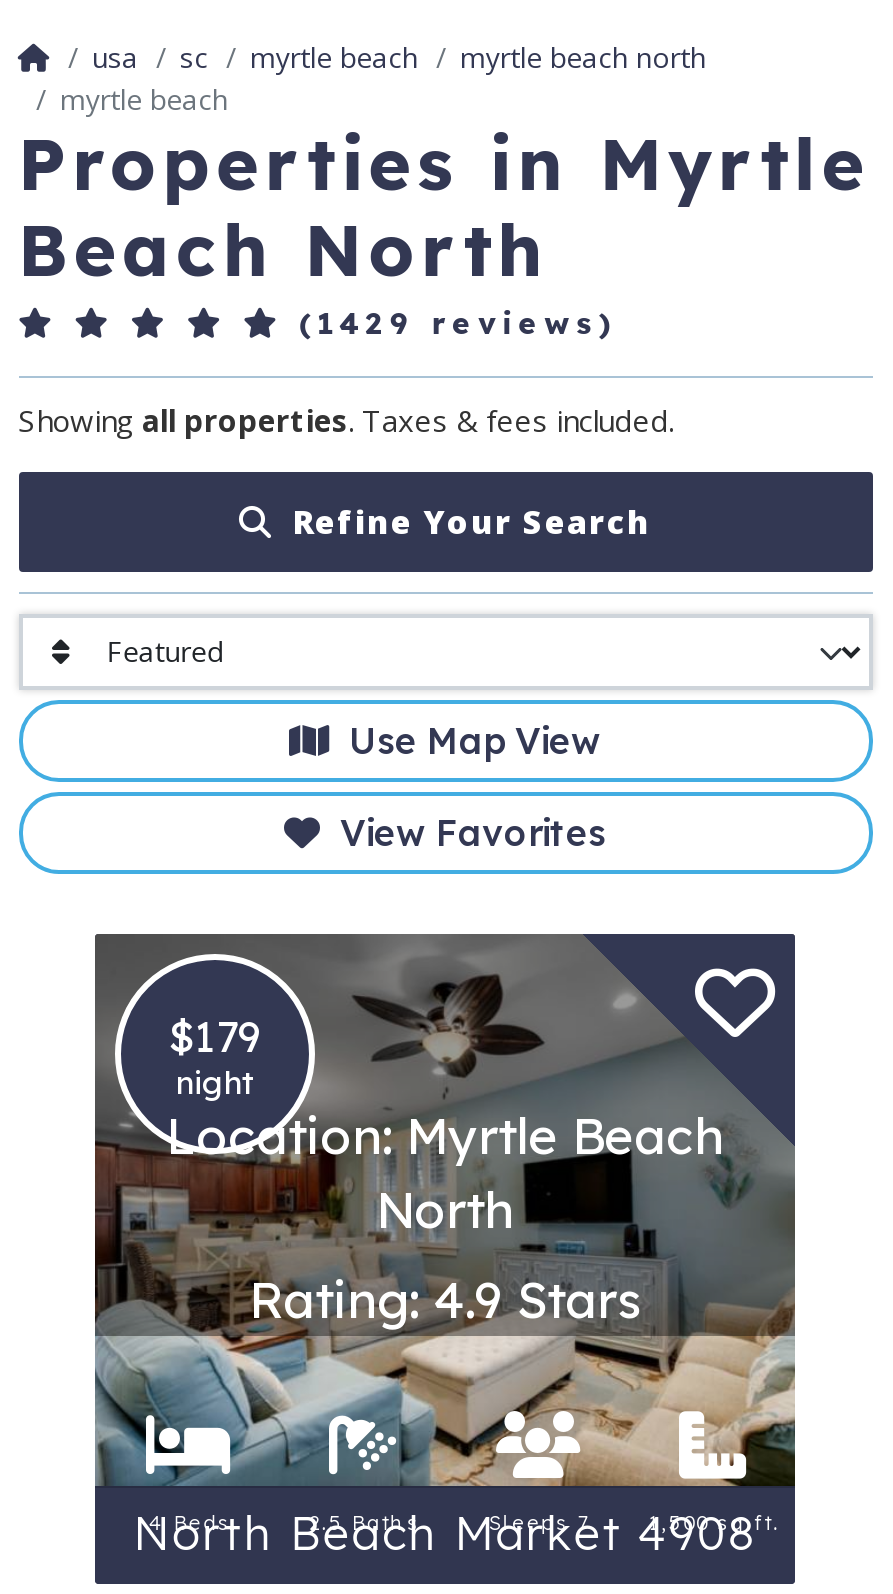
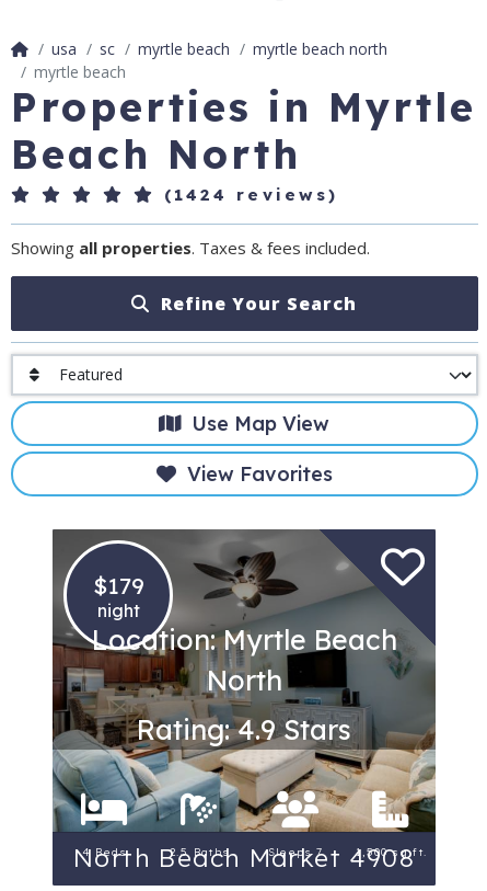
- (1429 reviews)
+ (1424 reviews)
